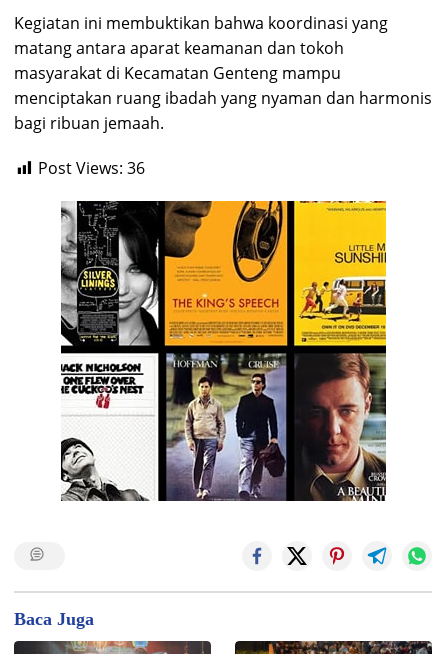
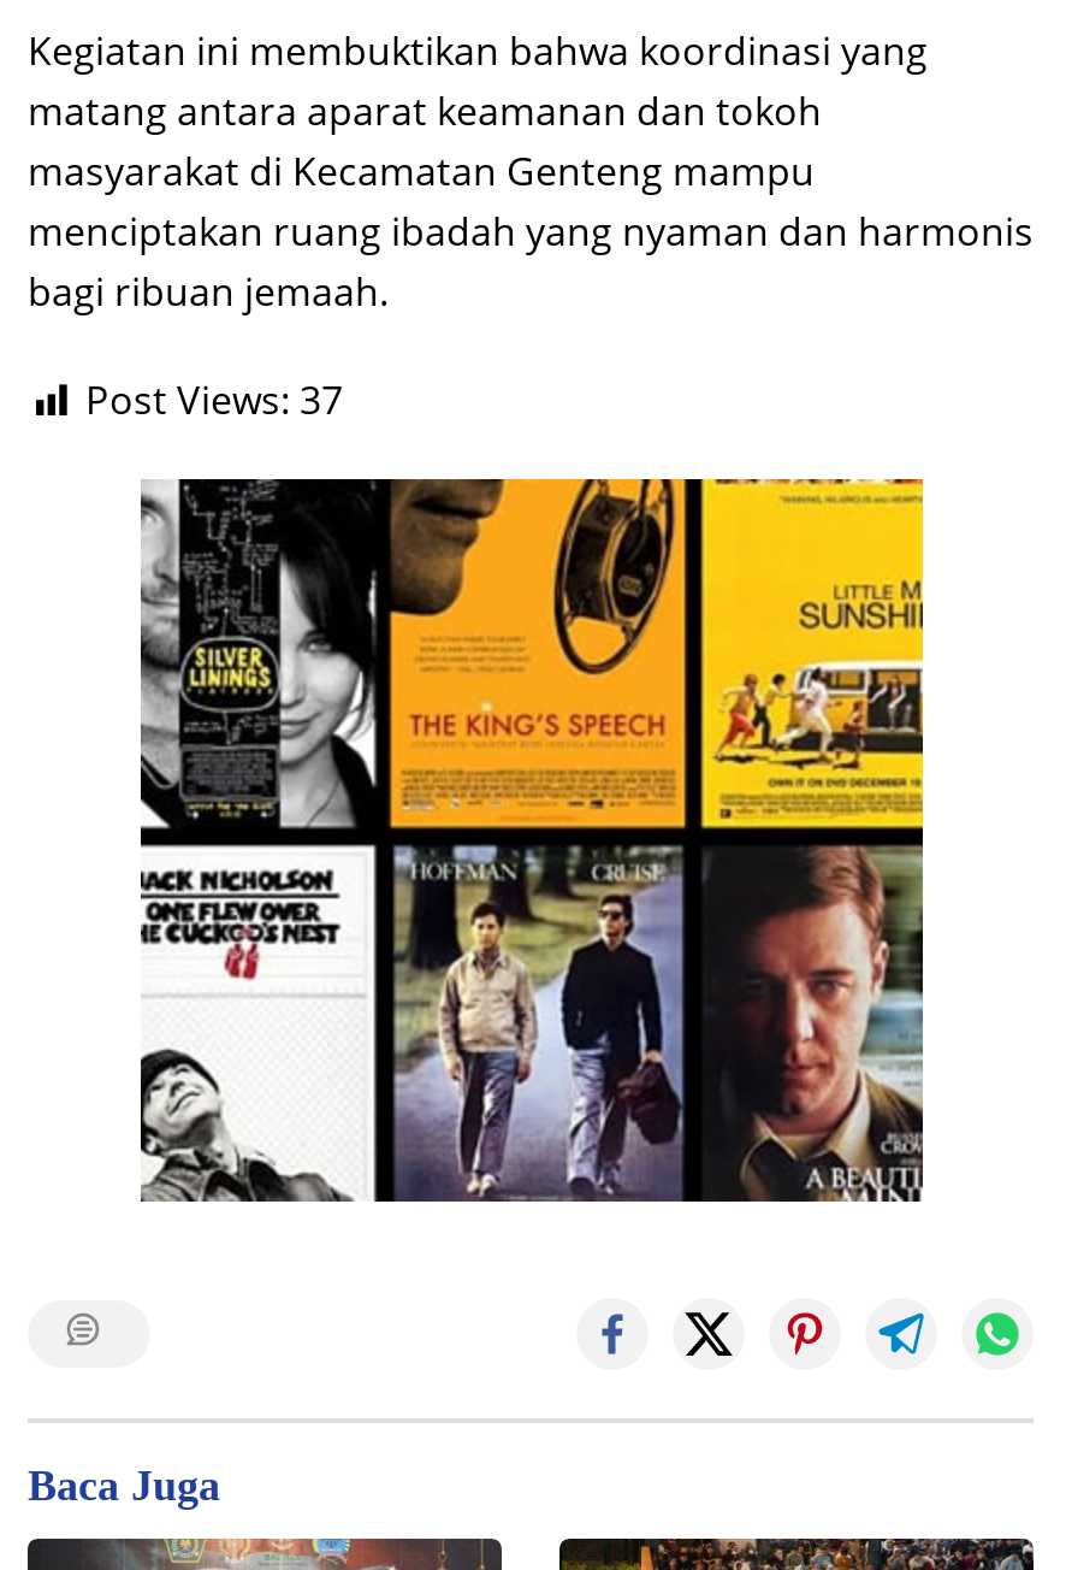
- Post Views: 36
+ Post Views: 37
